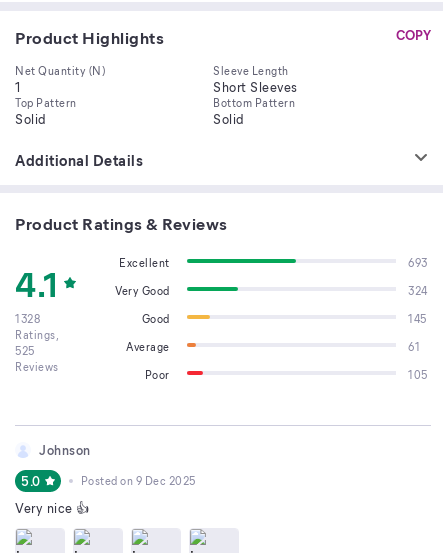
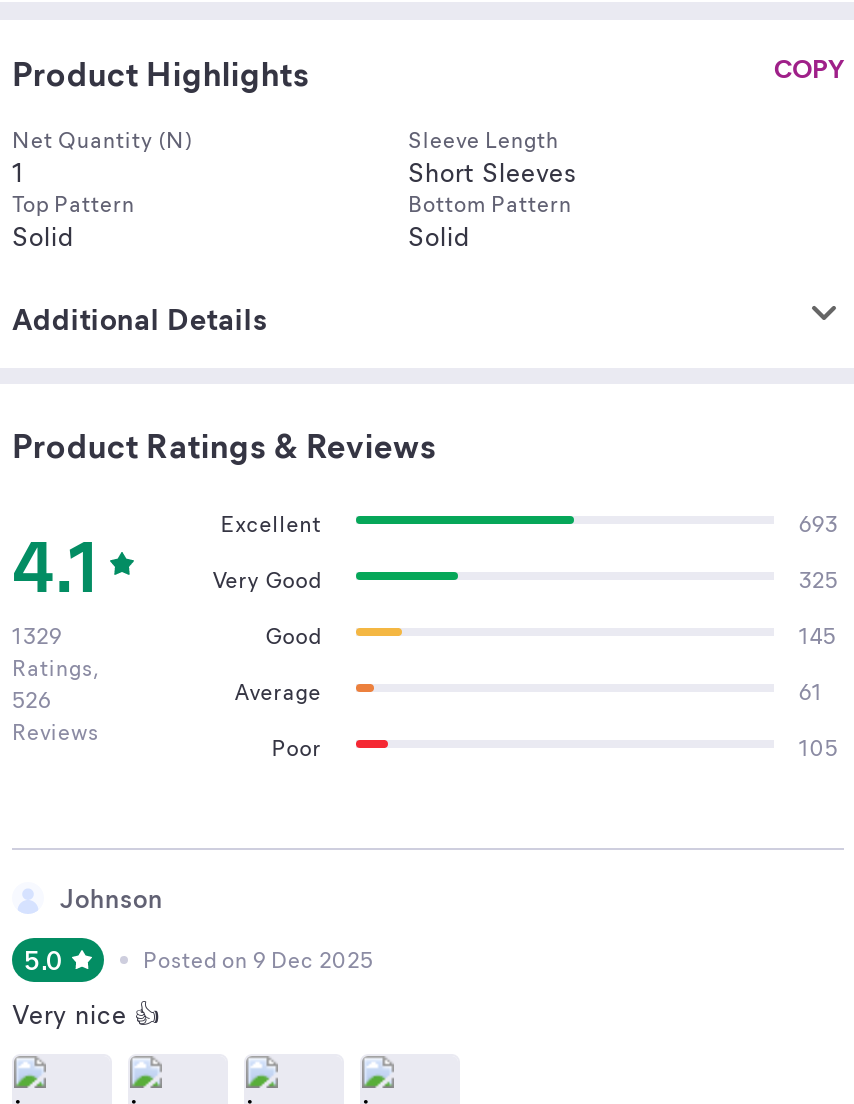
- 324
+ 325

- 1328
+ 1329

- 525
+ 526
